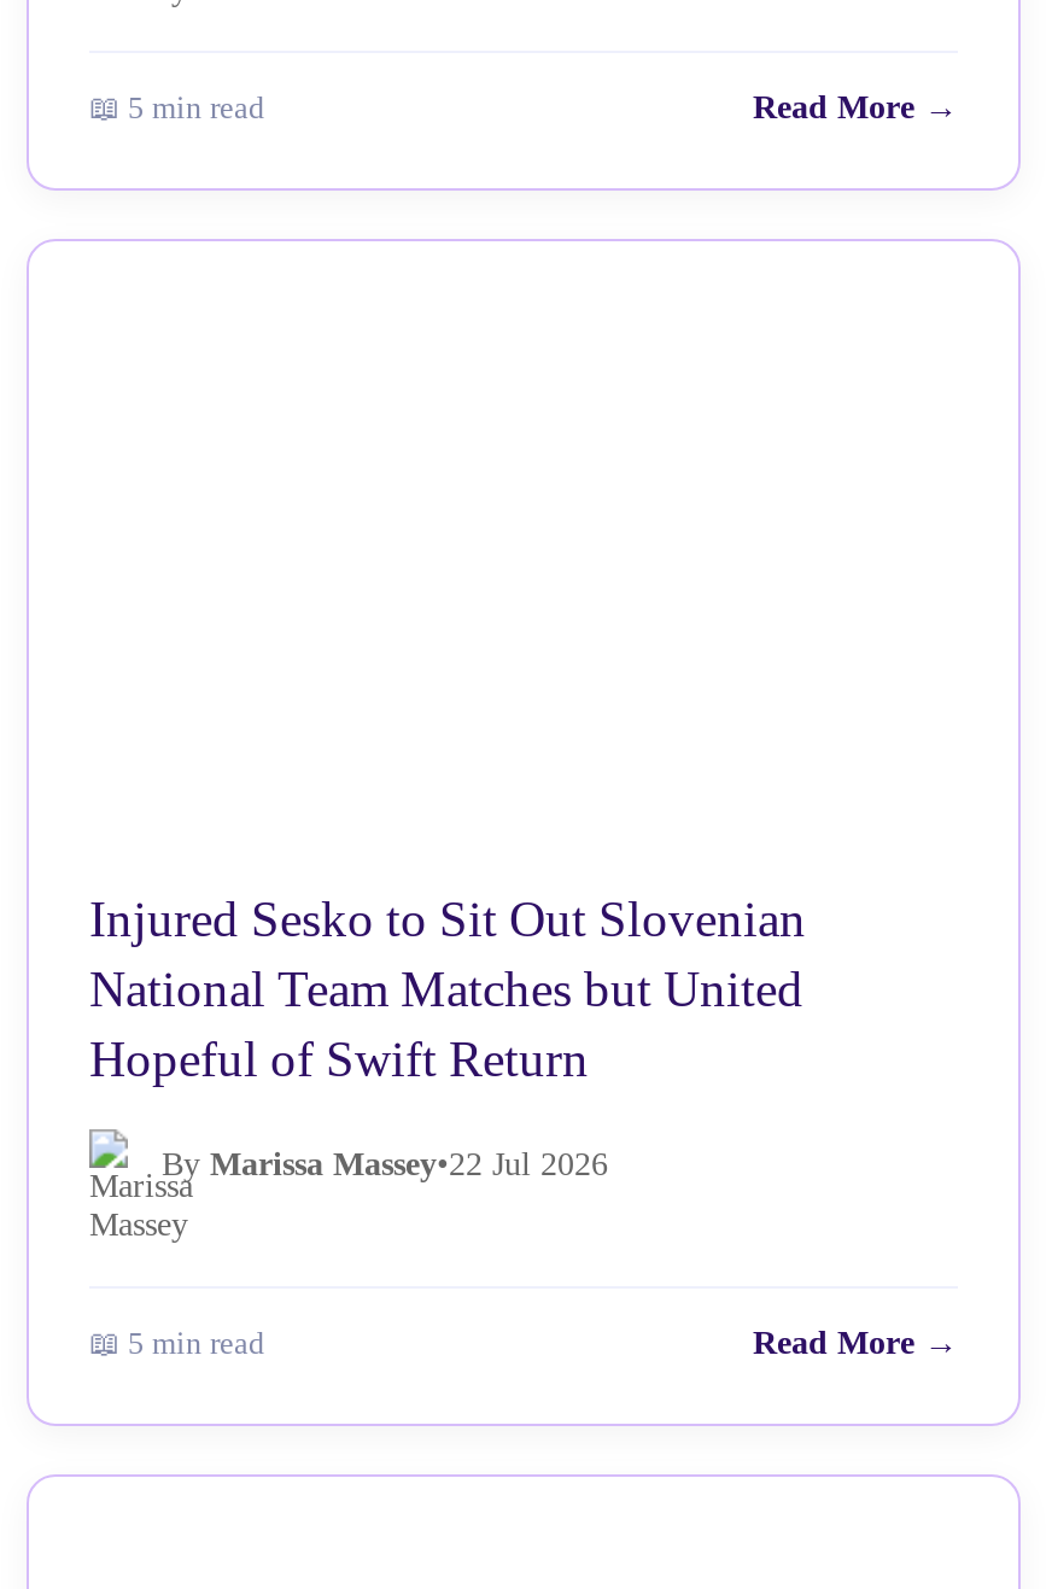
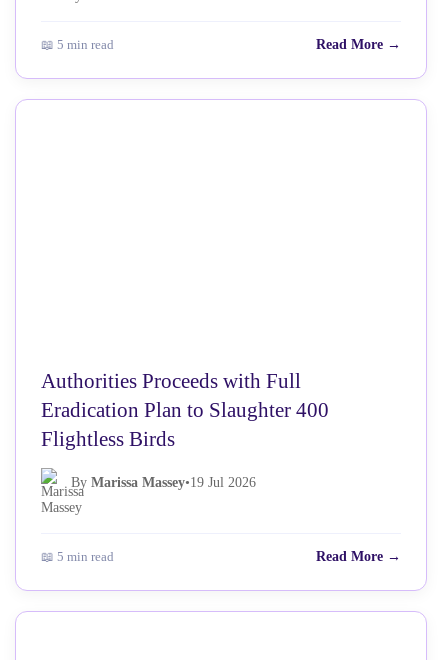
- Injured Sesko to Sit Out Slovenian
- National Team Matches but United
- Hopeful of Swift Return
+ Authorities Proceeds with Full
+ Eradication Plan to Slaughter 400
+ Flightless Birds

- By Marissa Massey•22 Jul 2026
+ By Marissa Massey•19 Jul 2026
